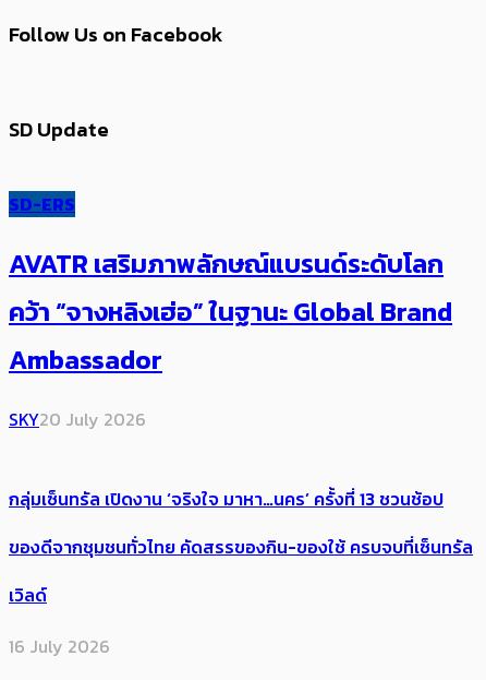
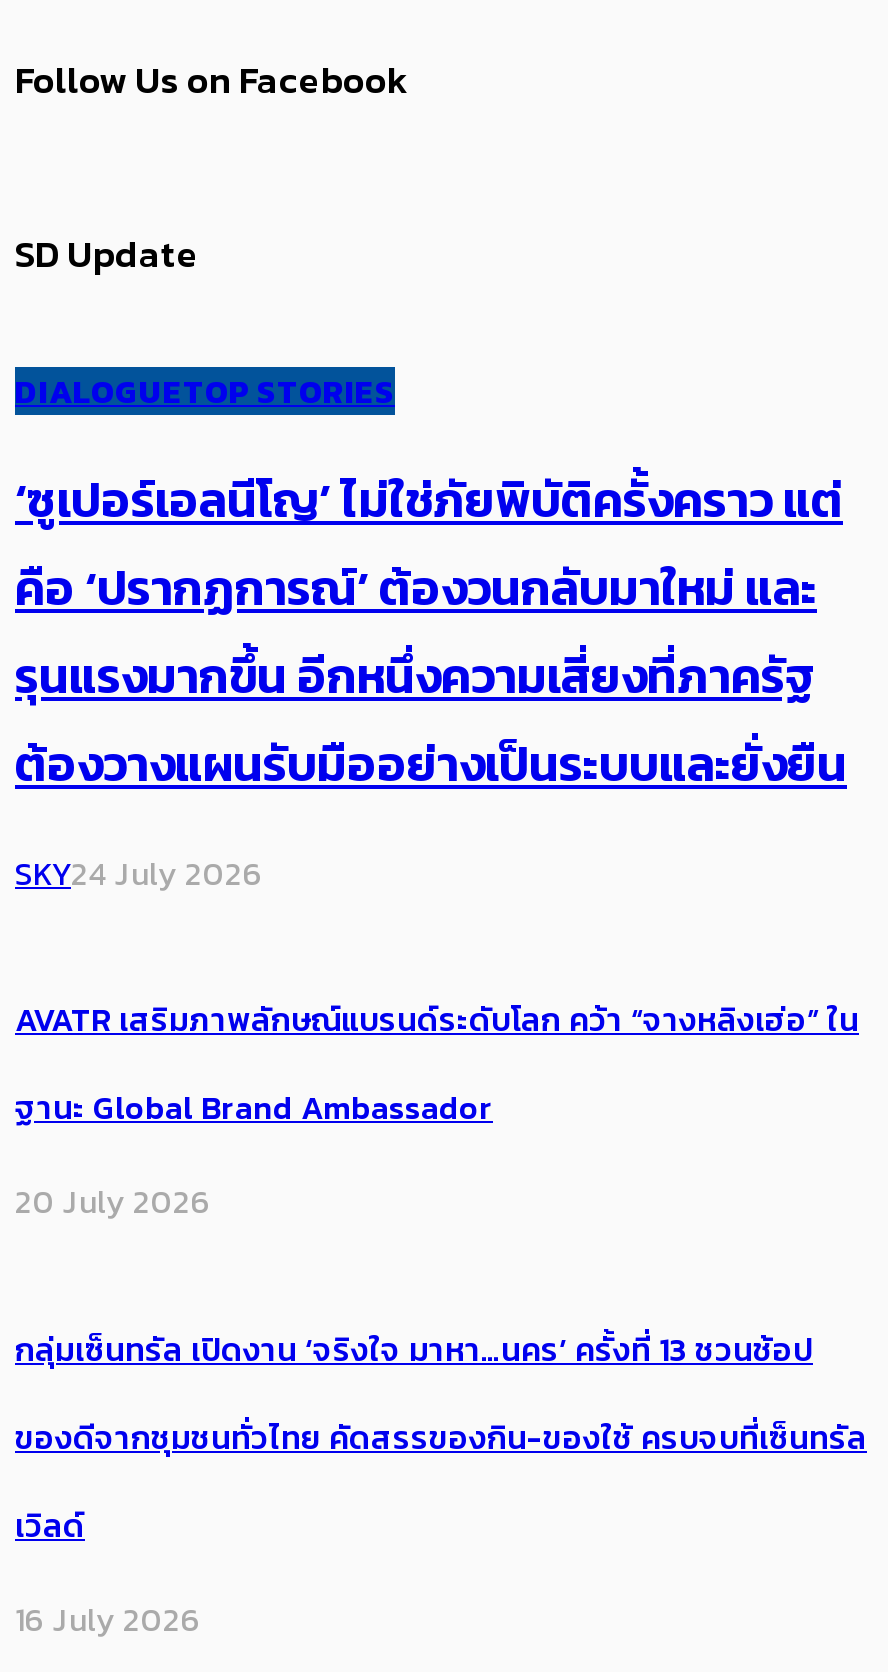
- SD-ERS
- AVATR เสริมภาพลักษณ์แบรนด์ระดับโลก
- คว้า “จางหลิงเฮ่อ” ในฐานะ Global Brand
- Ambassador
- SKY20 July 2026
+ DIALOGUETOP STORIES
+ ‘ซูเปอร์เอลนีโญ’ ไม่ใช่ภัยพิบัติครั้งคราว แต่
+ คือ ‘ปรากฏการณ์’ ต้องวนกลับมาใหม่ และ
+ รุนแรงมากขึ้น อีกหนึ่งความเสี่ยงที่ภาครัฐ
+ ต้องวางแผนรับมืออย่างเป็นระบบและยั่งยืน
+ SKY24 July 2026
+ AVATR เสริมภาพลักษณ์แบรนด์ระดับโลก คว้า “จางหลิงเฮ่อ” ใน
+ ฐานะ Global Brand Ambassador
+ 20 July 2026
